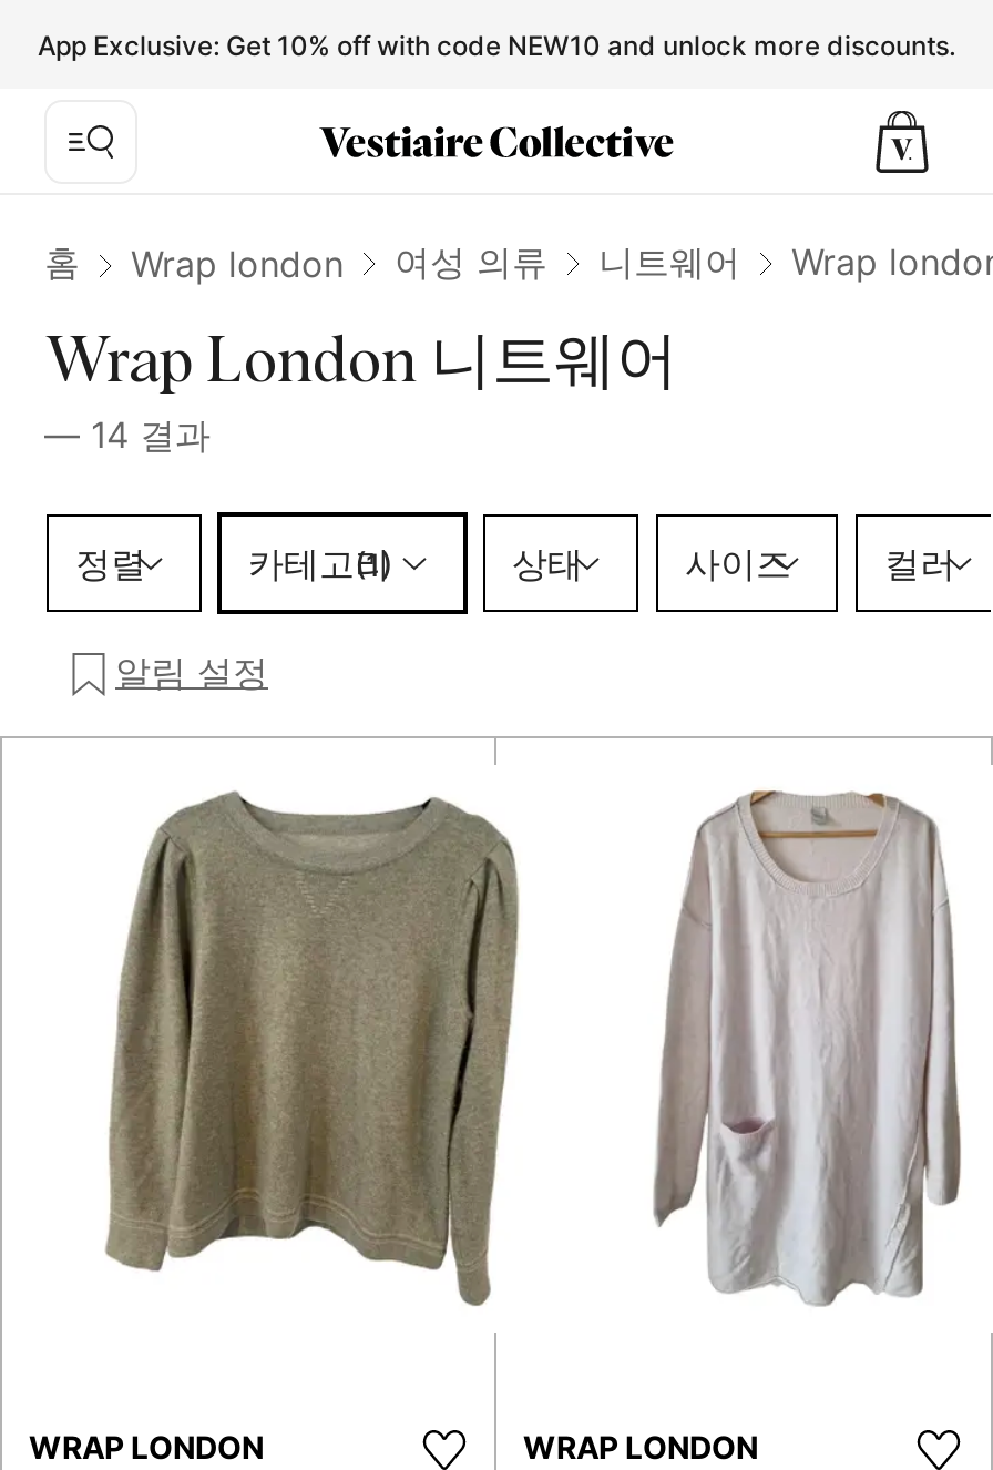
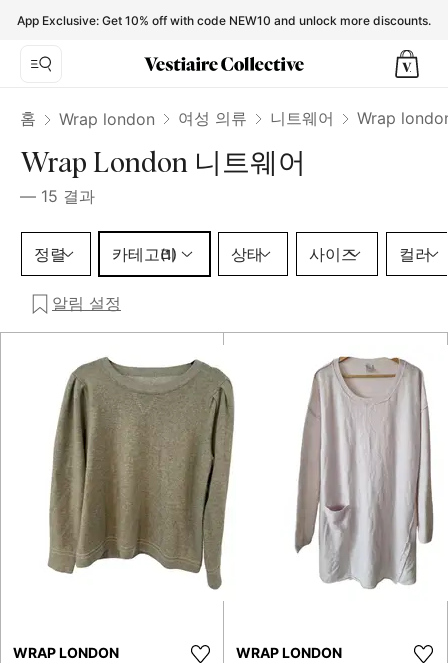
- — 14 결과
+ — 15 결과
